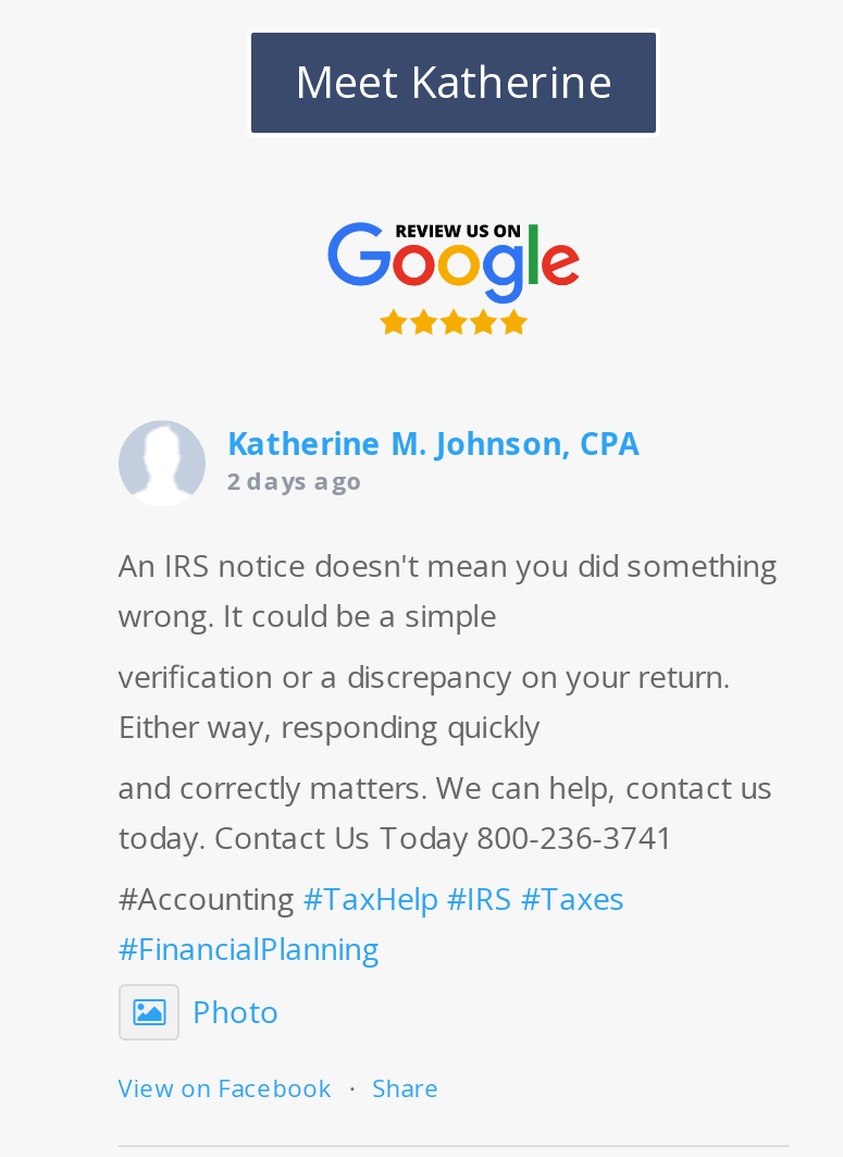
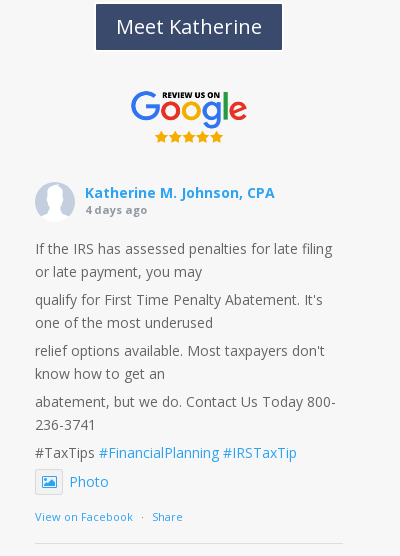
- 2 days ago
- An IRS notice doesn't mean you did something
- wrong. It could be a simple
- verification or a discrepancy on your return.
- Either way, responding quickly
- and correctly matters. We can help, contact us
- today. Contact Us Today 800-236-3741
- #Accounting #TaxHelp #IRS #Taxes
- #FinancialPlanning
+ 4 days ago
+ If the IRS has assessed penalties for late filing
+ or late payment, you may
+ qualify for First Time Penalty Abatement. It's
+ one of the most underused
+ relief options available. Most taxpayers don't
+ know how to get an
+ abatement, but we do. Contact Us Today 800-
+ 236-3741
+ #TaxTips #FinancialPlanning #IRSTaxTip
